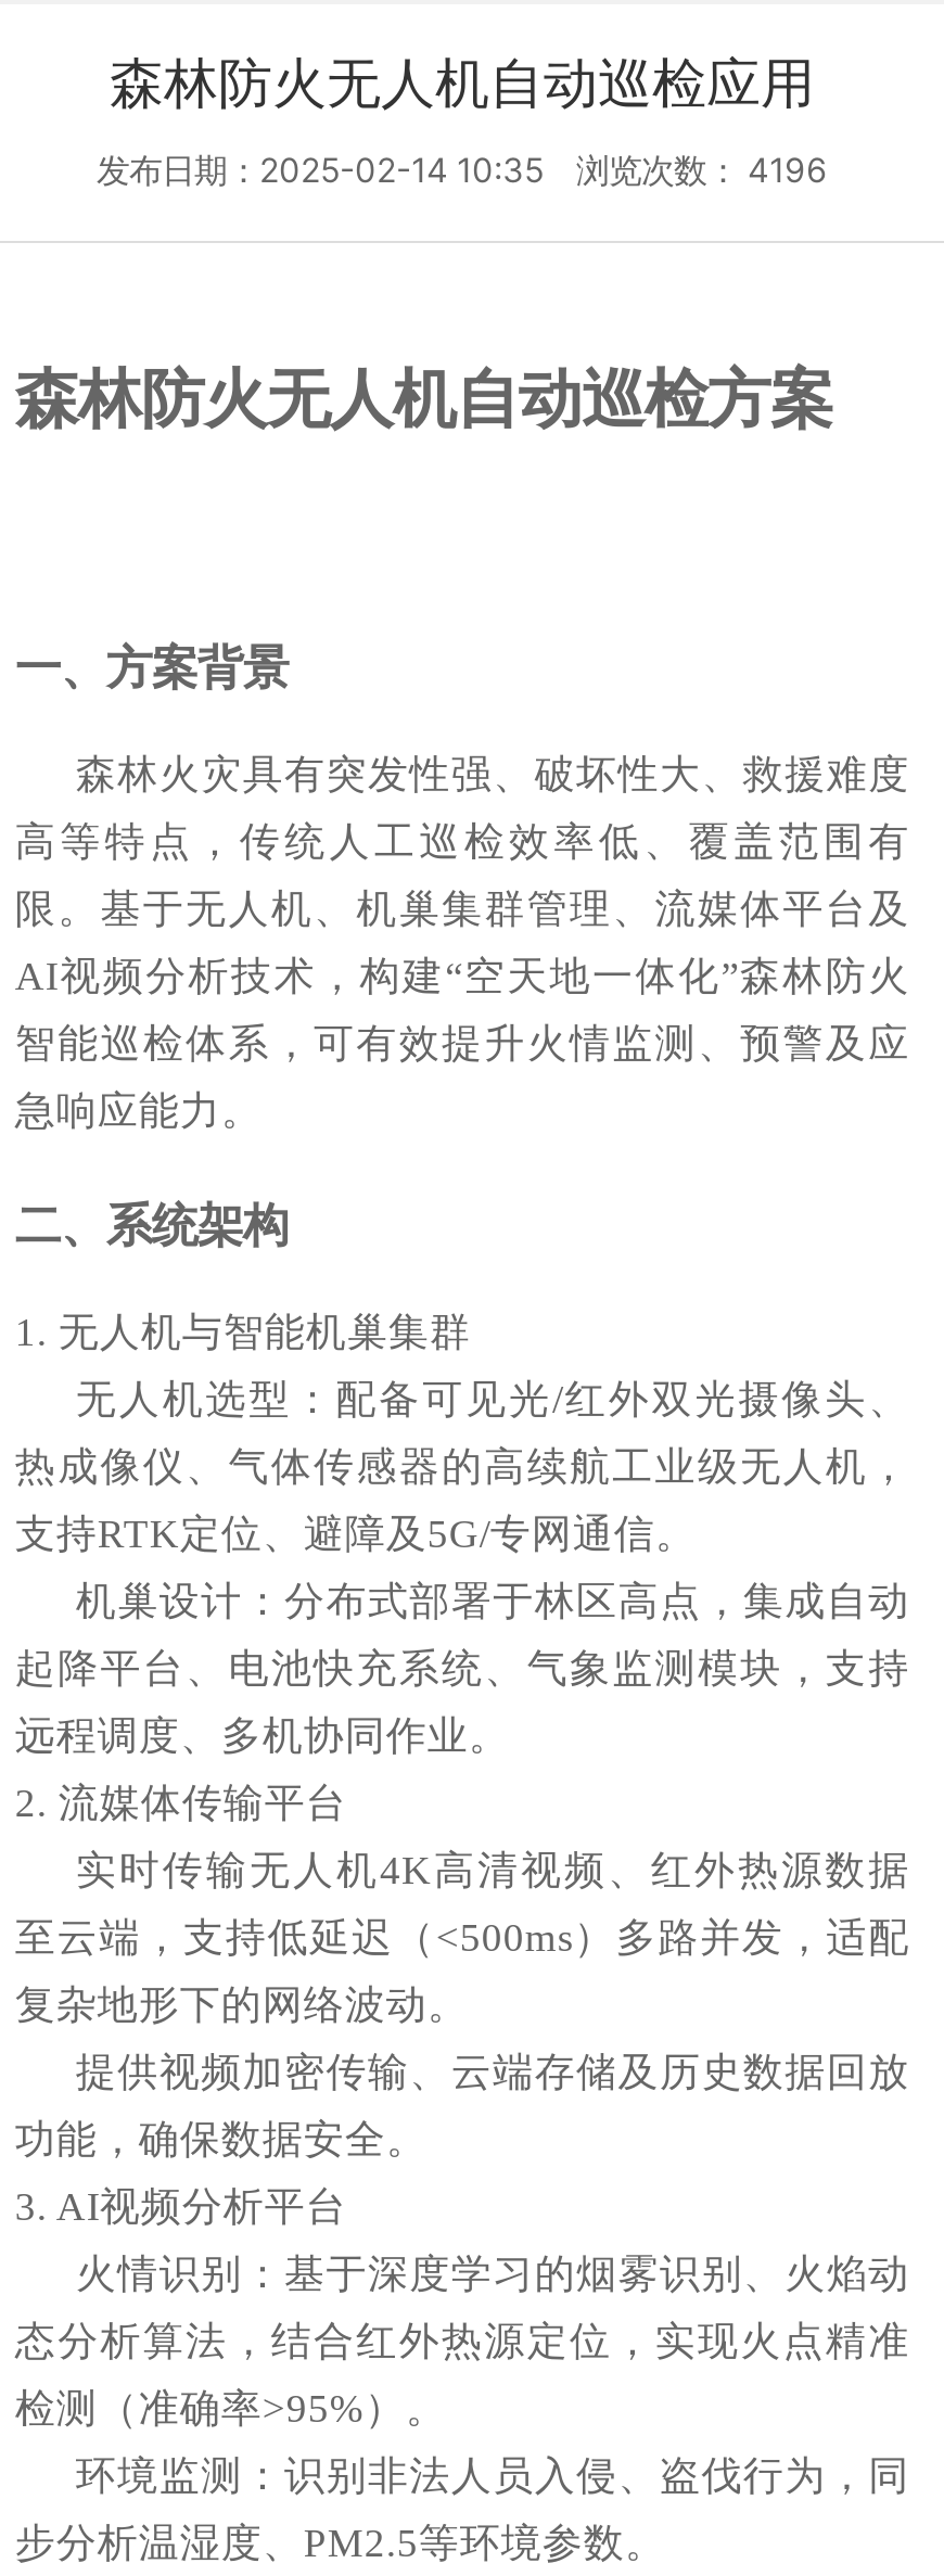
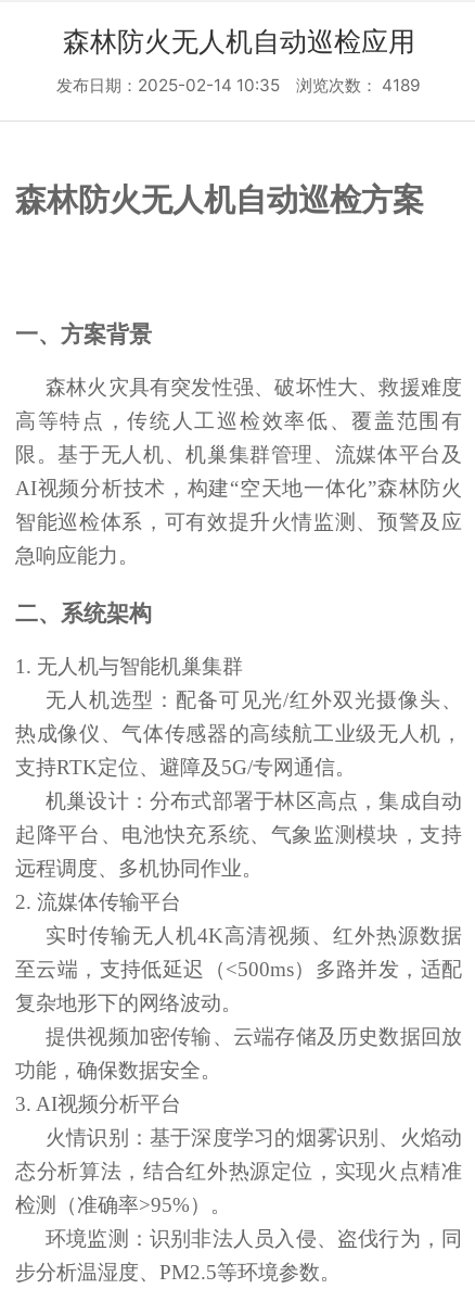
- 发布日期：2025-02-14 10:35 浏览次数：4196
+ 发布日期：2025-02-14 10:35 浏览次数：4189
